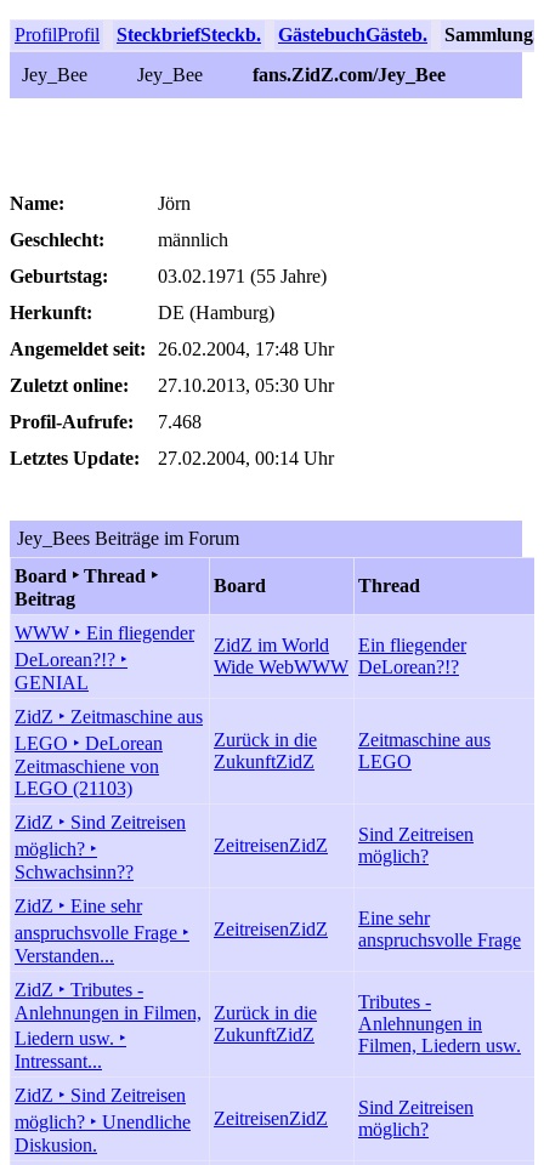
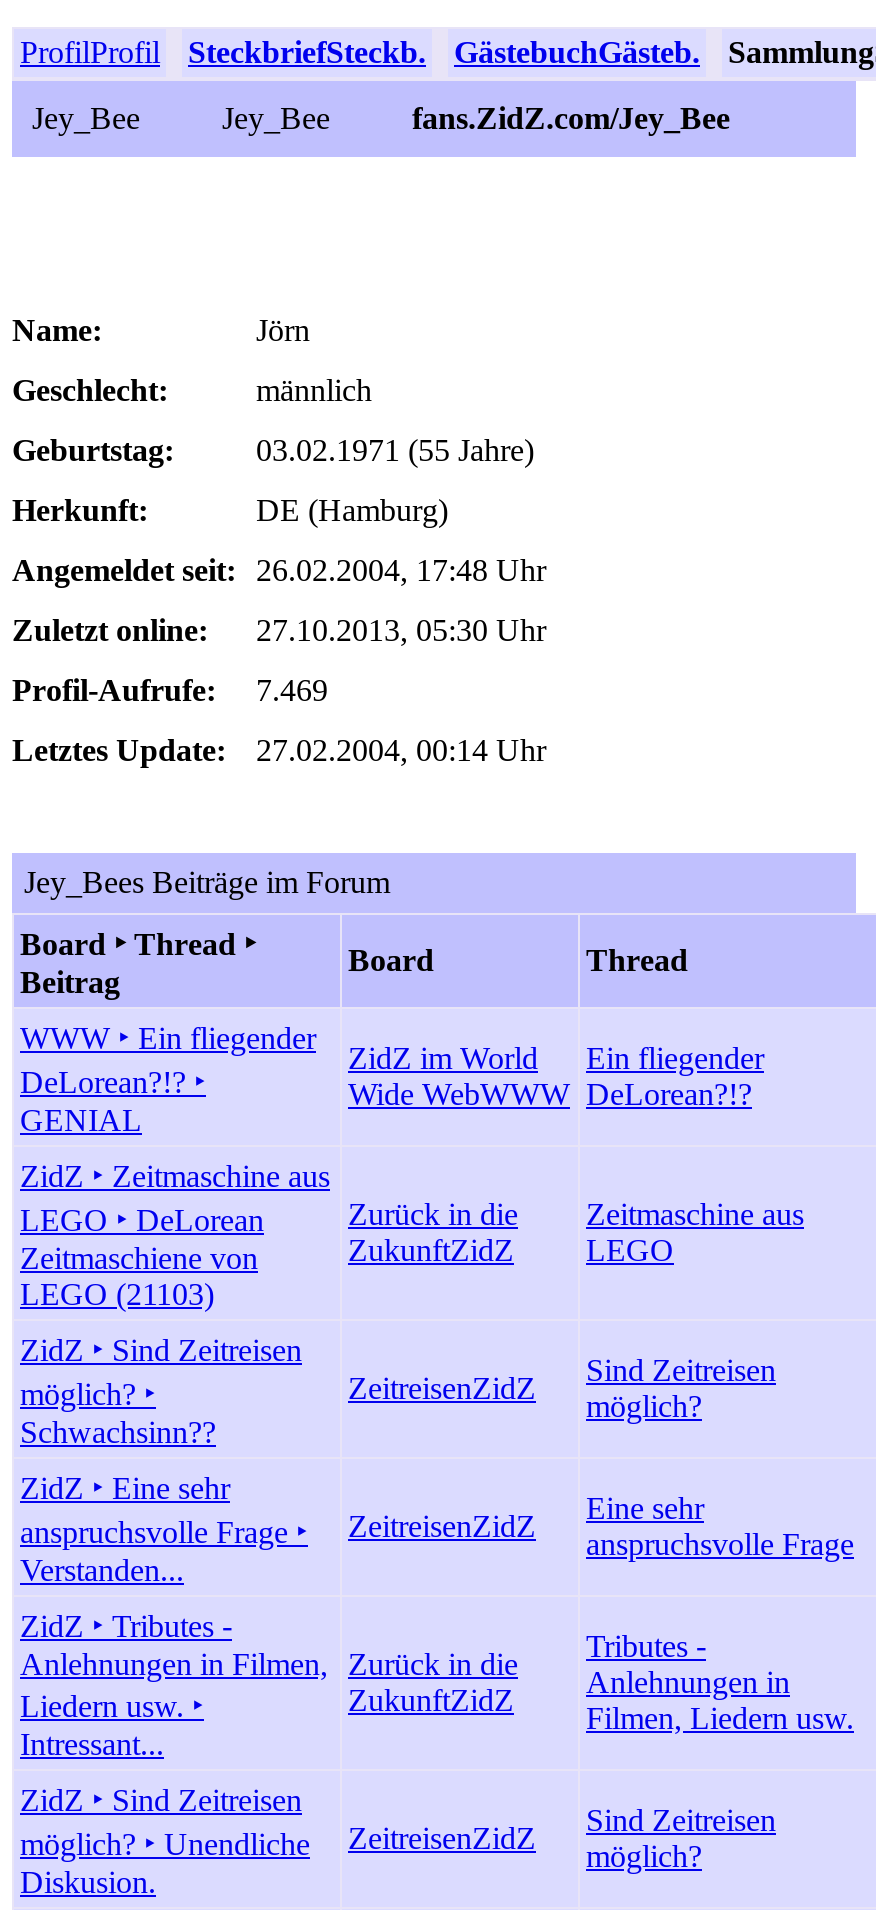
- Profil-Aufrufe: 7.468
+ Profil-Aufrufe: 7.469
